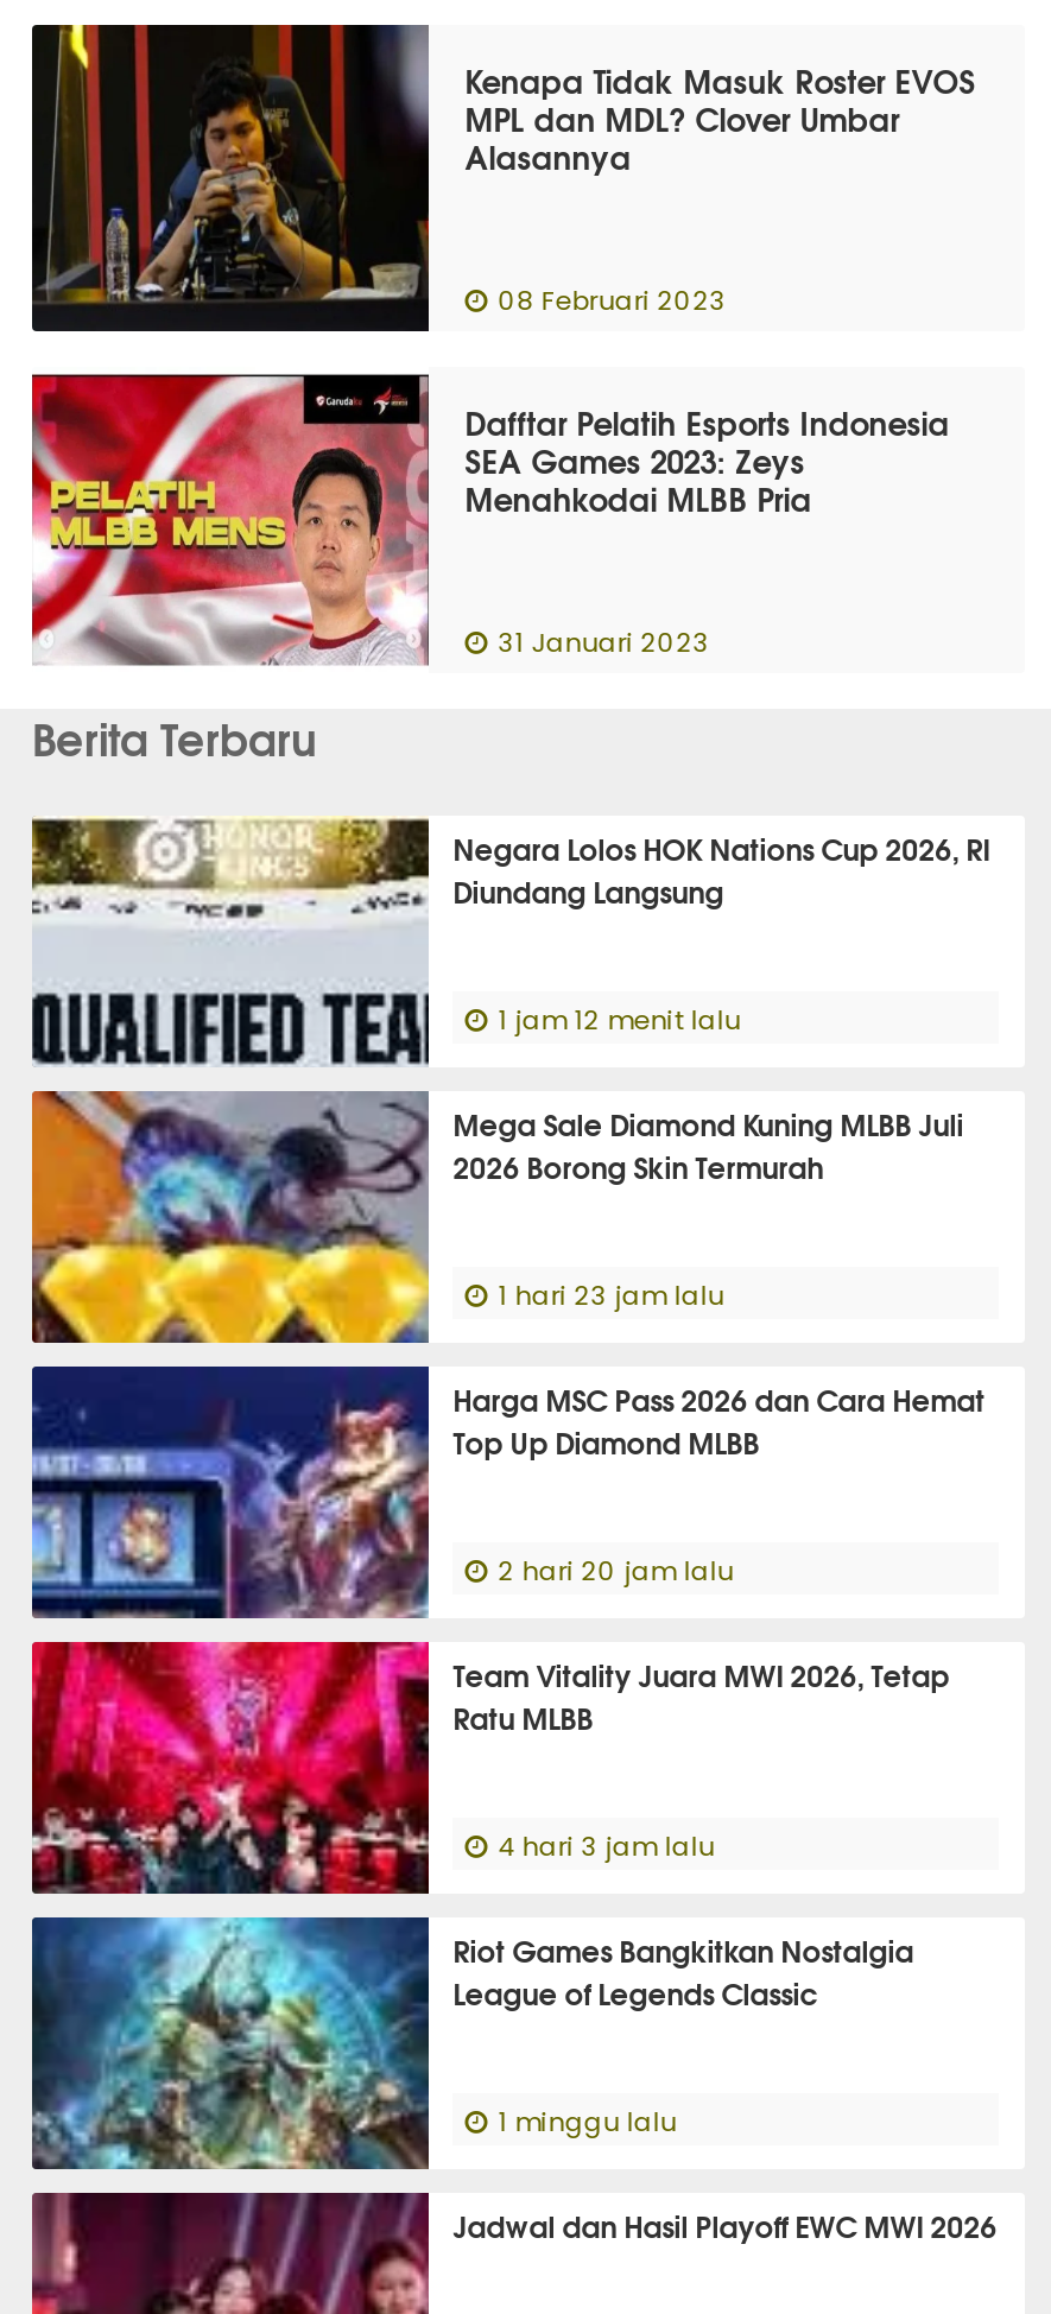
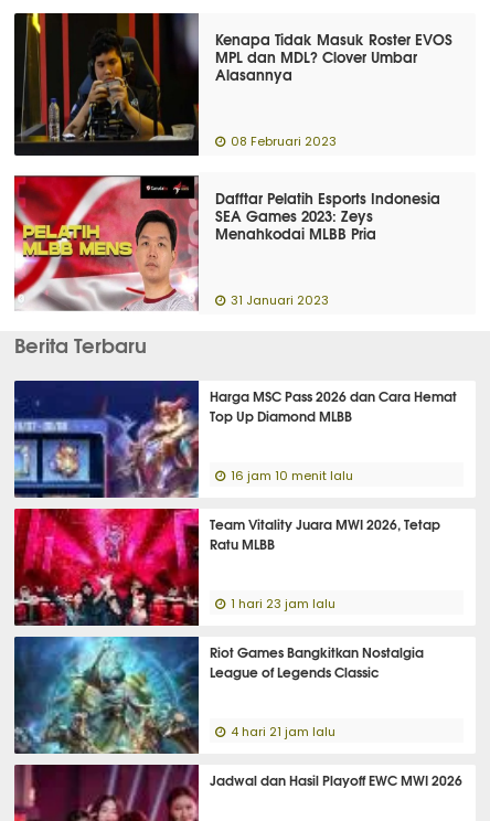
- [image]
- Negara Lolos HOK Nations Cup 2026, RI
- Diundang Langsung
- 1 jam 12 menit lalu
- Mega Sale Diamond Kuning MLBB Juli
- 2026 Borong Skin Termurah
- 1 hari 23 jam lalu

- [image]

- 2 hari 20 jam lalu
+ 16 jam 10 menit lalu

- 4 hari 3 jam lalu
+ 1 hari 23 jam lalu

- 1 minggu lalu
+ 4 hari 21 jam lalu
